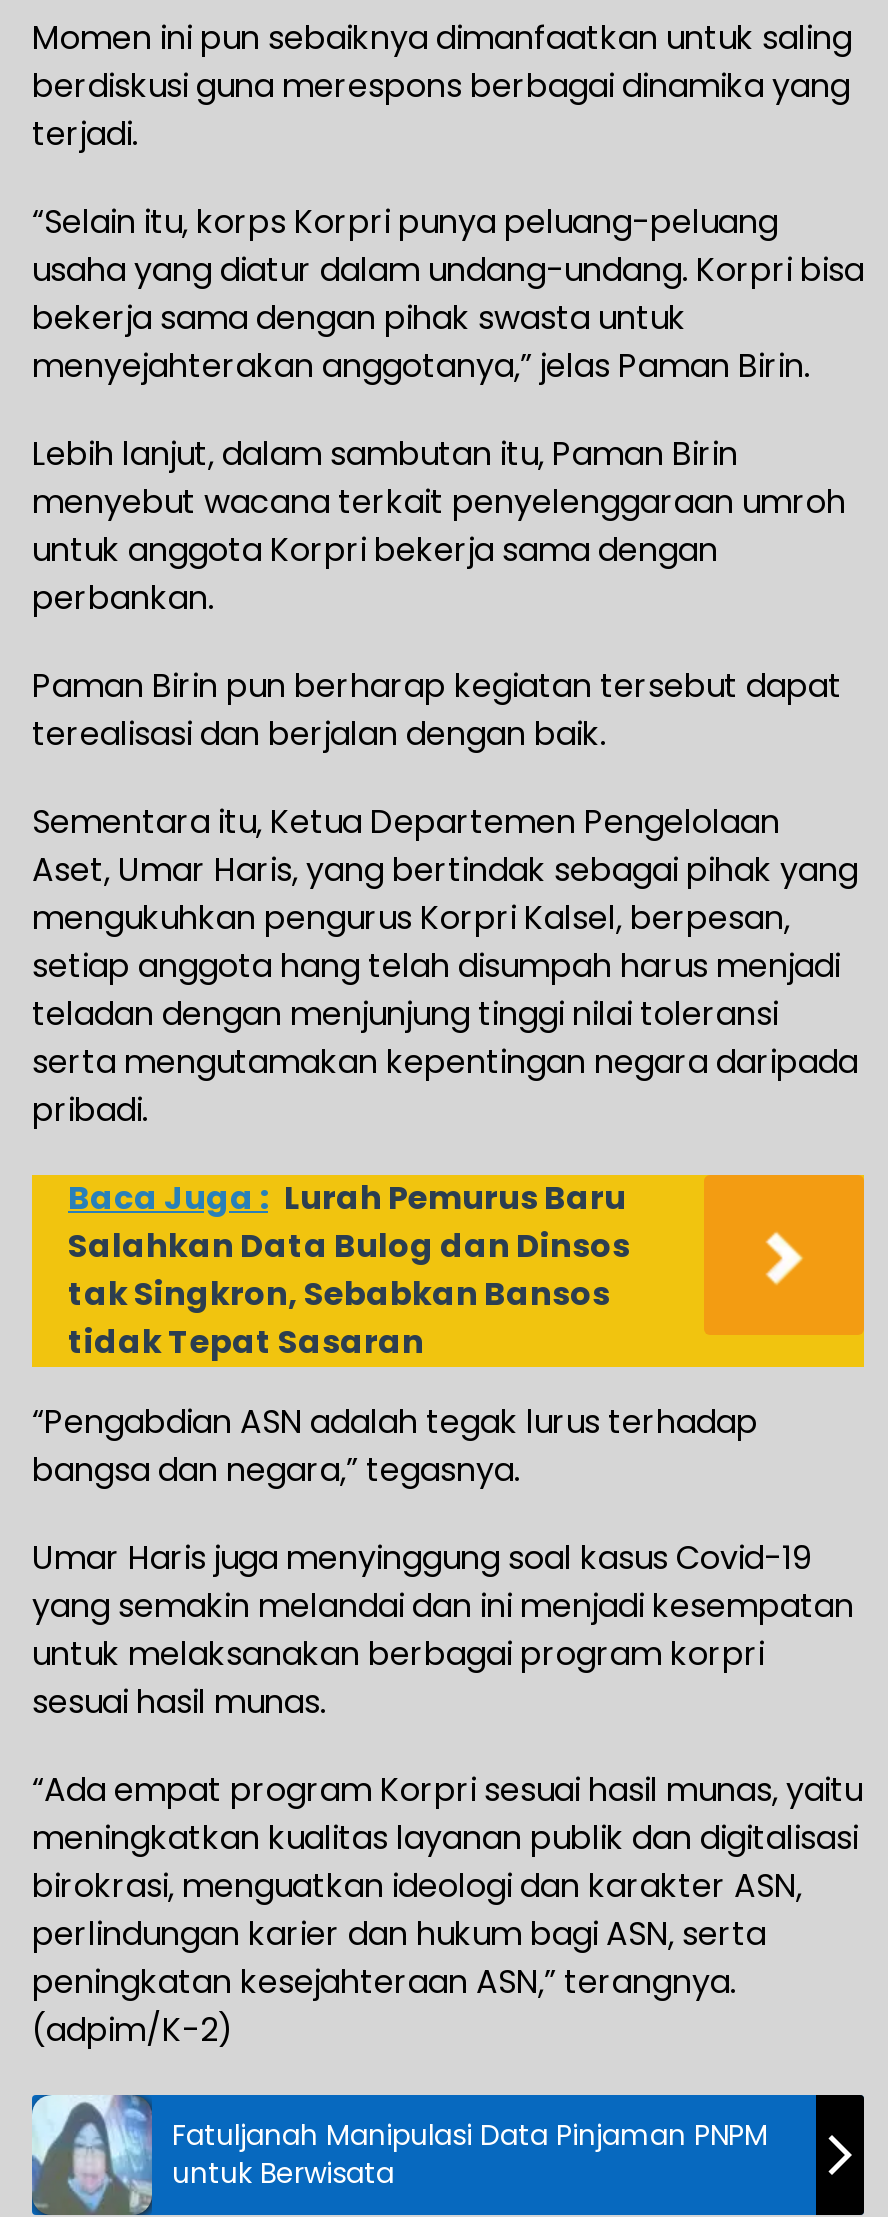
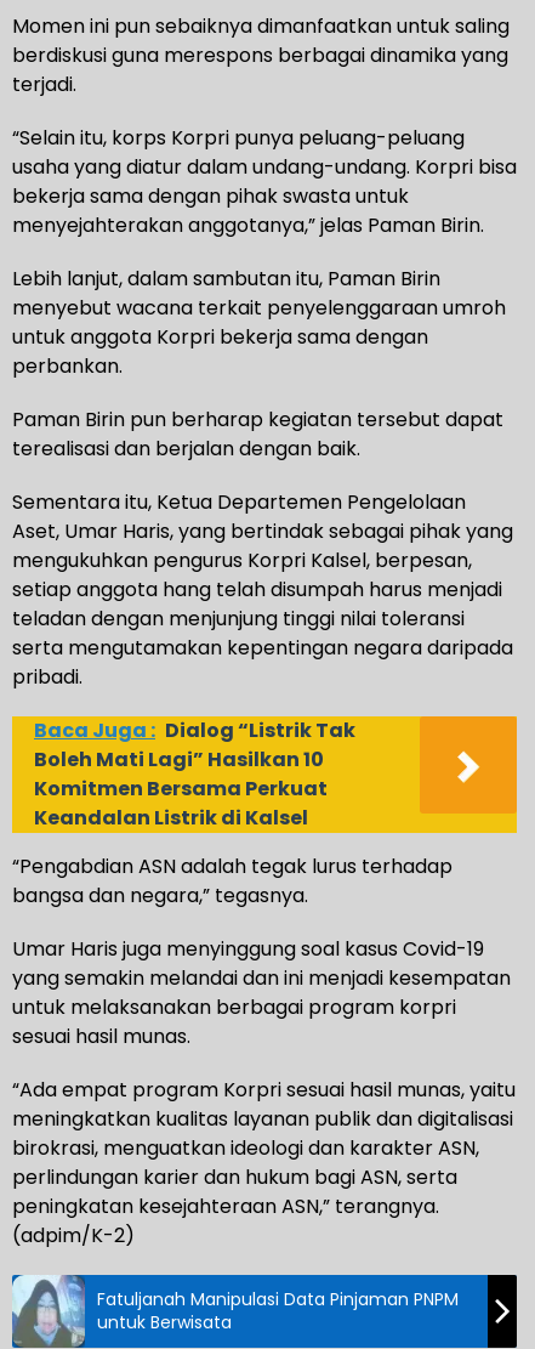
- Baca Juga : Lurah Pemurus Baru
- Salahkan Data Bulog dan Dinsos
- tak Singkron, Sebabkan Bansos
- tidak Tepat Sasaran
+ Baca Juga : Dialog “Listrik Tak
+ Boleh Mati Lagi” Hasilkan 10
+ Komitmen Bersama Perkuat
+ Keandalan Listrik di Kalsel
